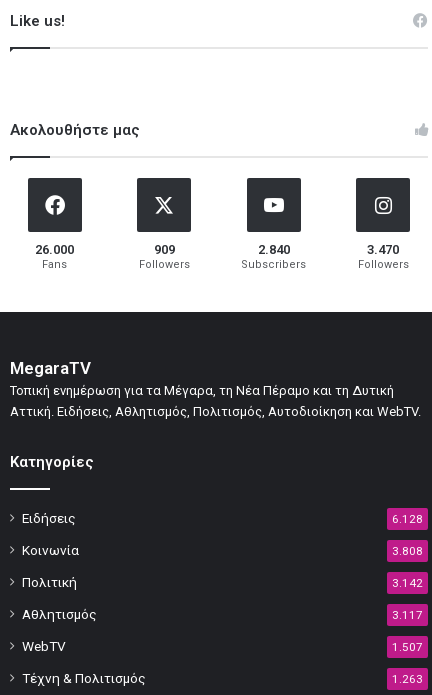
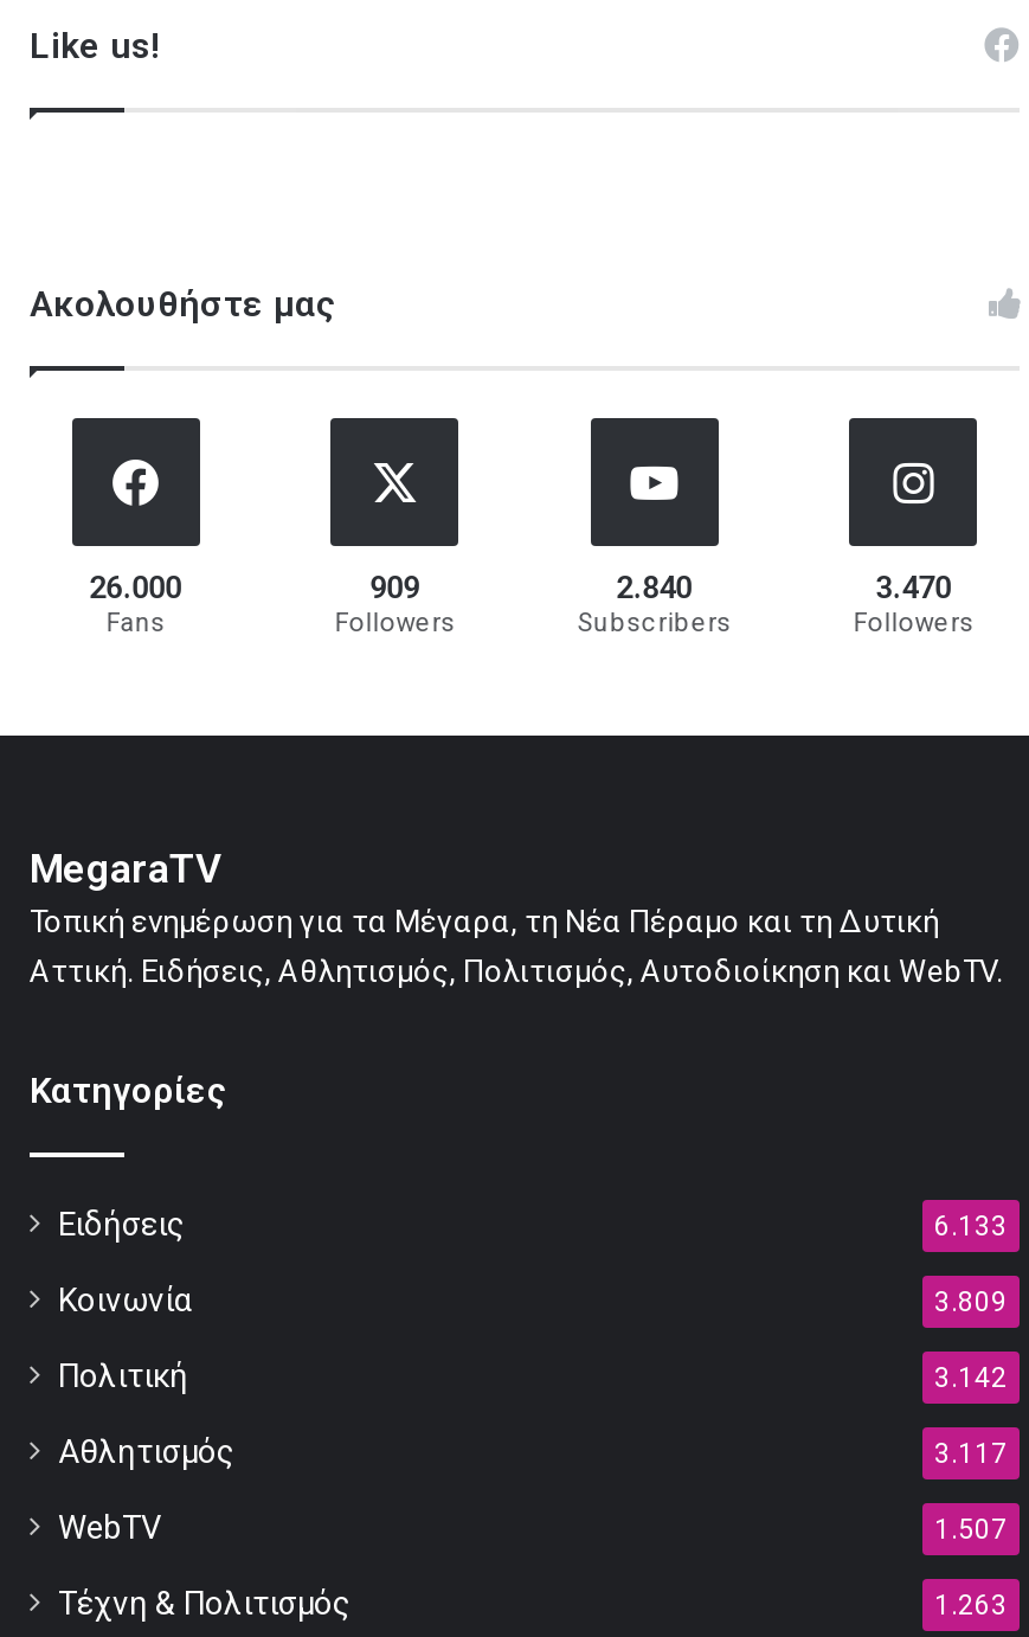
- 6.128
+ 6.133

- 3.808
+ 3.809
